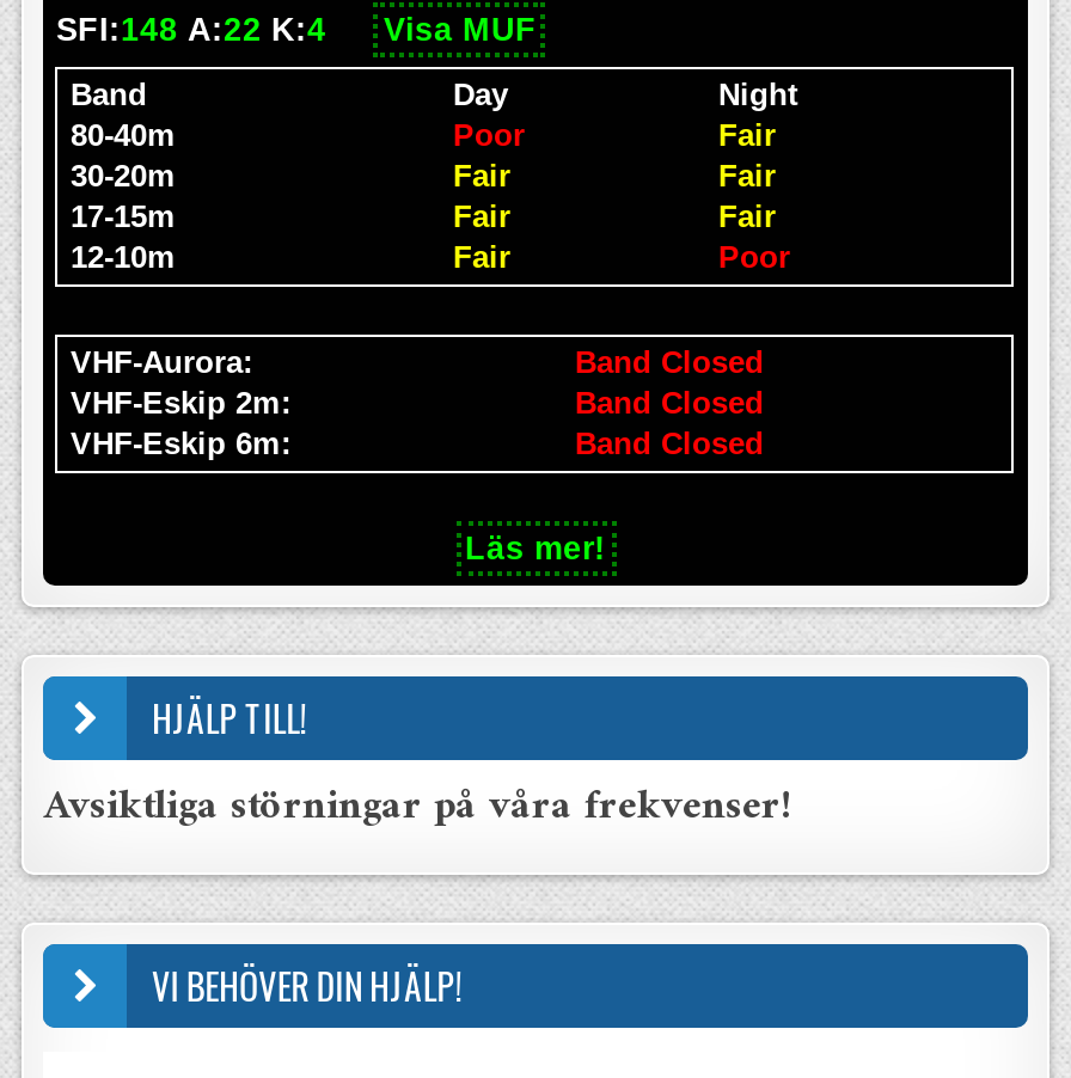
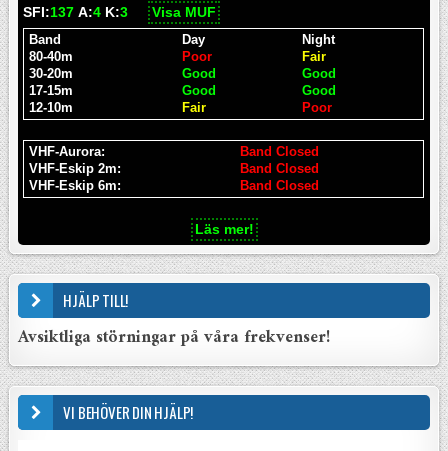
- SFI:148 A:22 K:4 Visa MUF
+ SFI:137 A:4 K:3 Visa MUF

- Fair
- Fair
+ Good
+ Good

- Fair
- Fair
+ Good
+ Good
